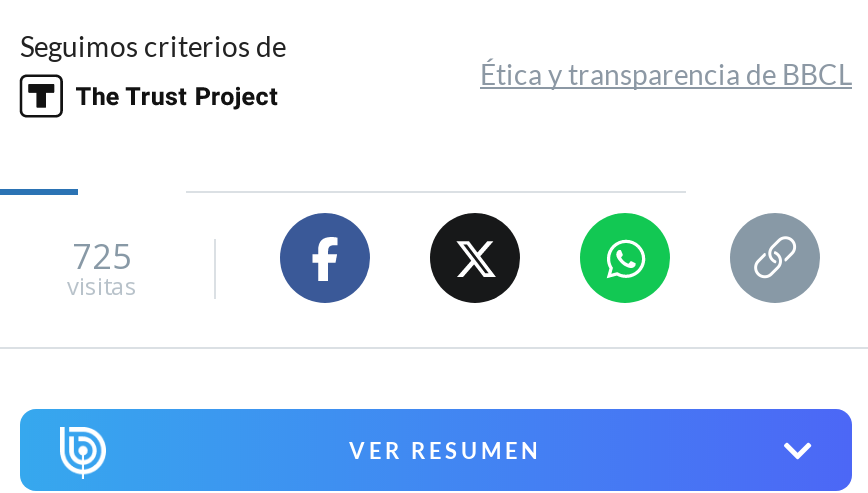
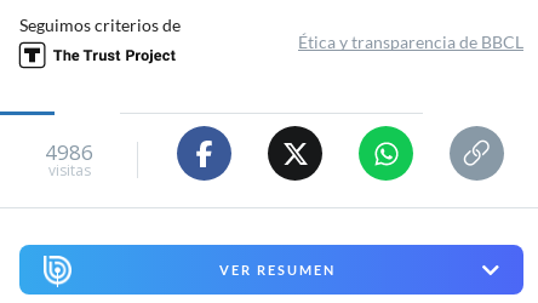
- 725
+ 4986
